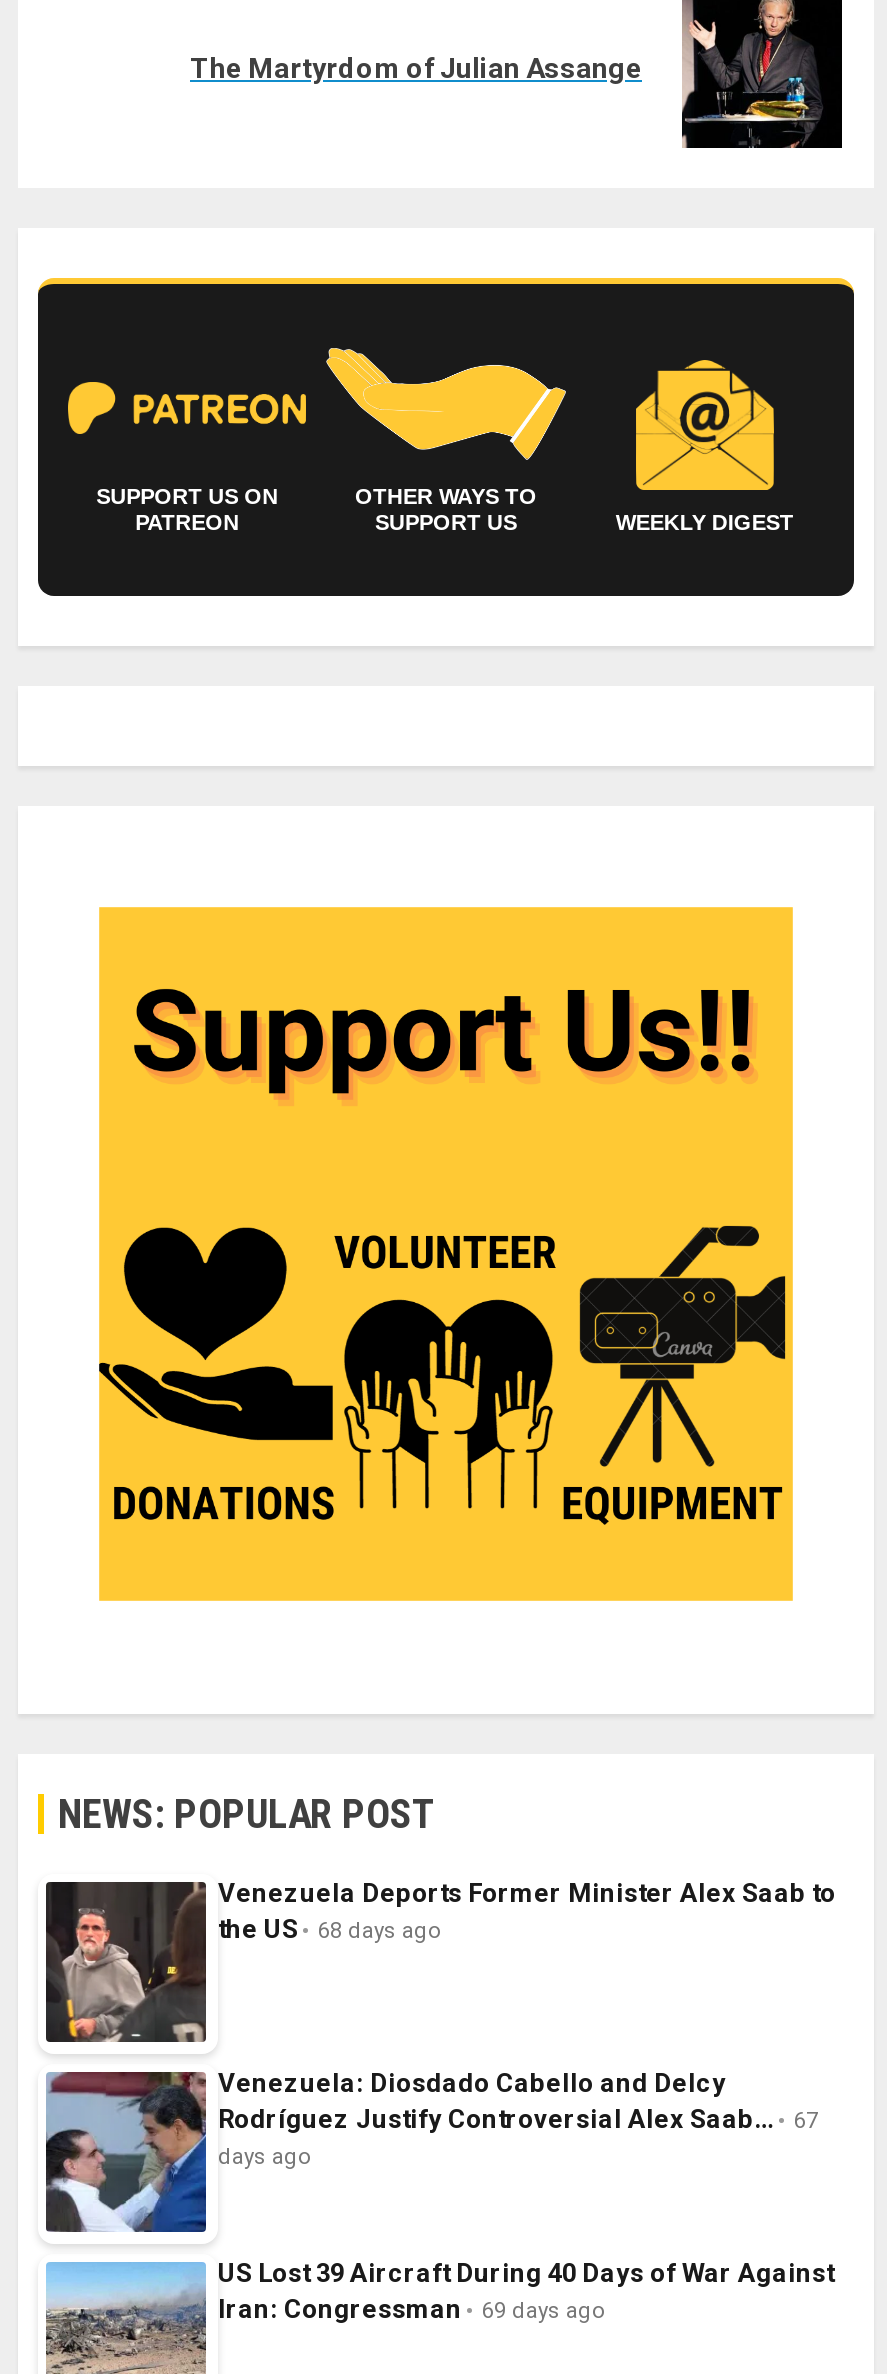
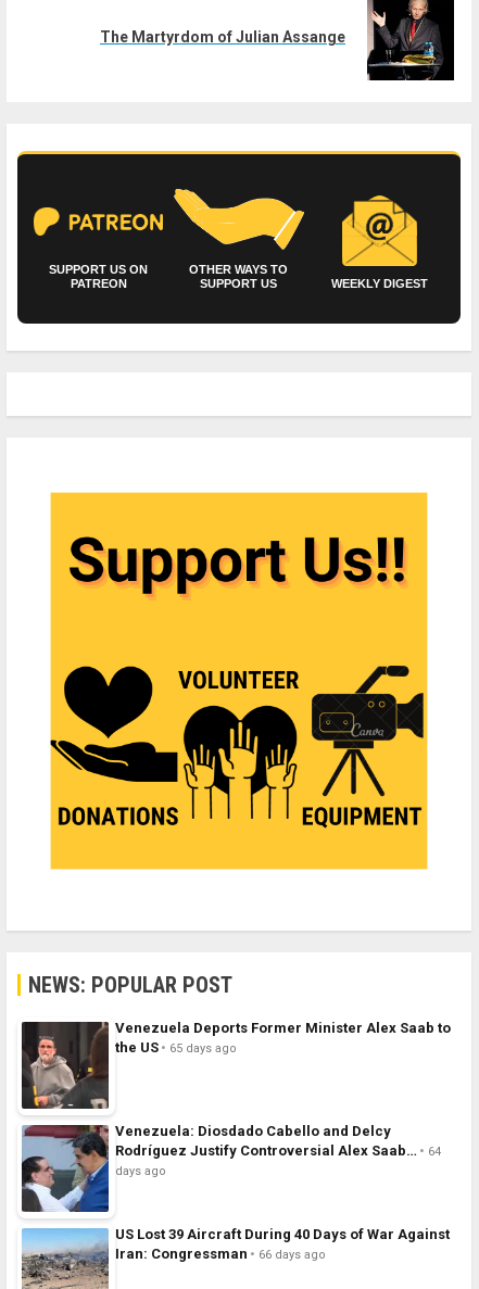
- the US 68 days ago
+ the US 65 days ago

- Rodríguez Justify Controversial Alex Saab… 67
+ Rodríguez Justify Controversial Alex Saab… 64

- Iran: Congressman 69 days ago
+ Iran: Congressman 66 days ago
